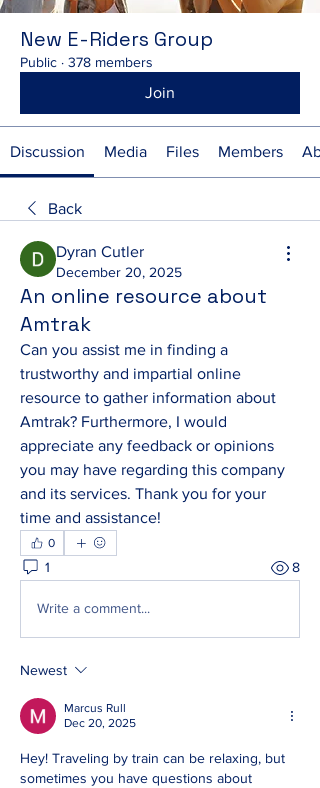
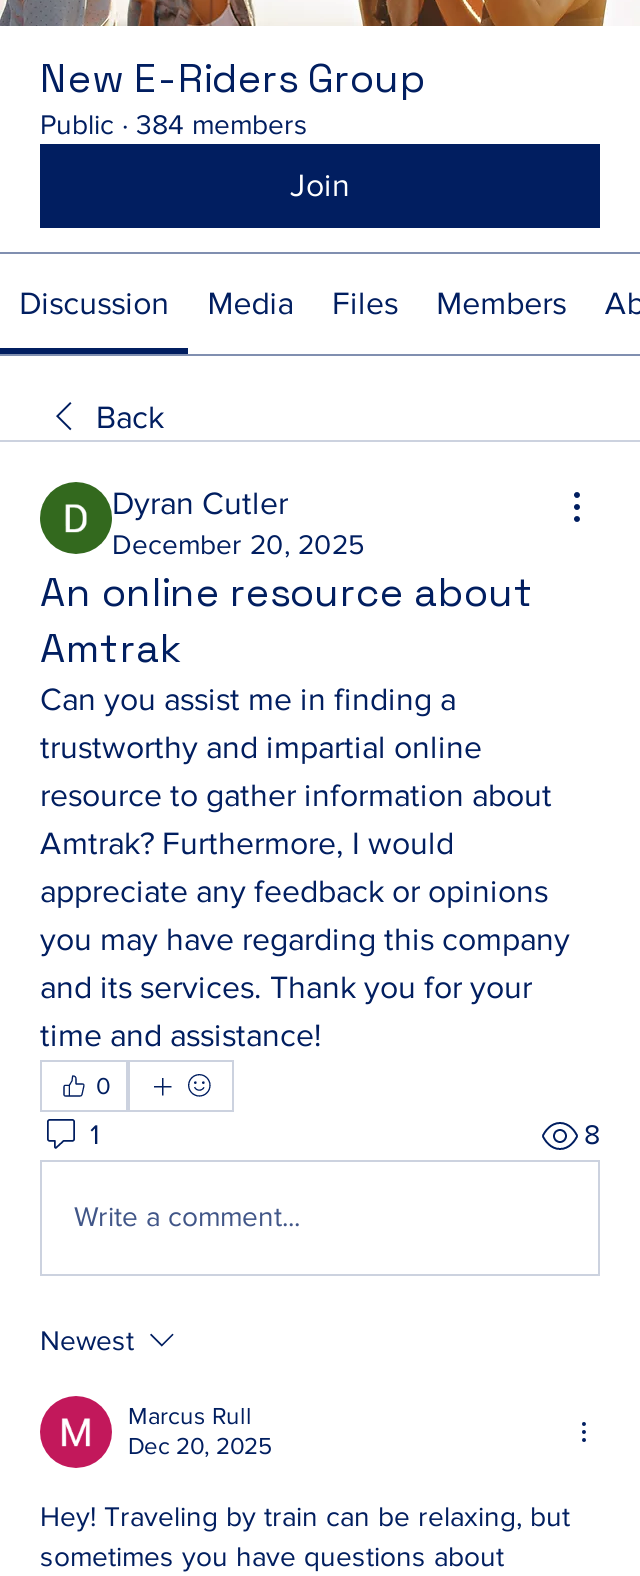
- Public · 378 members
+ Public · 384 members
